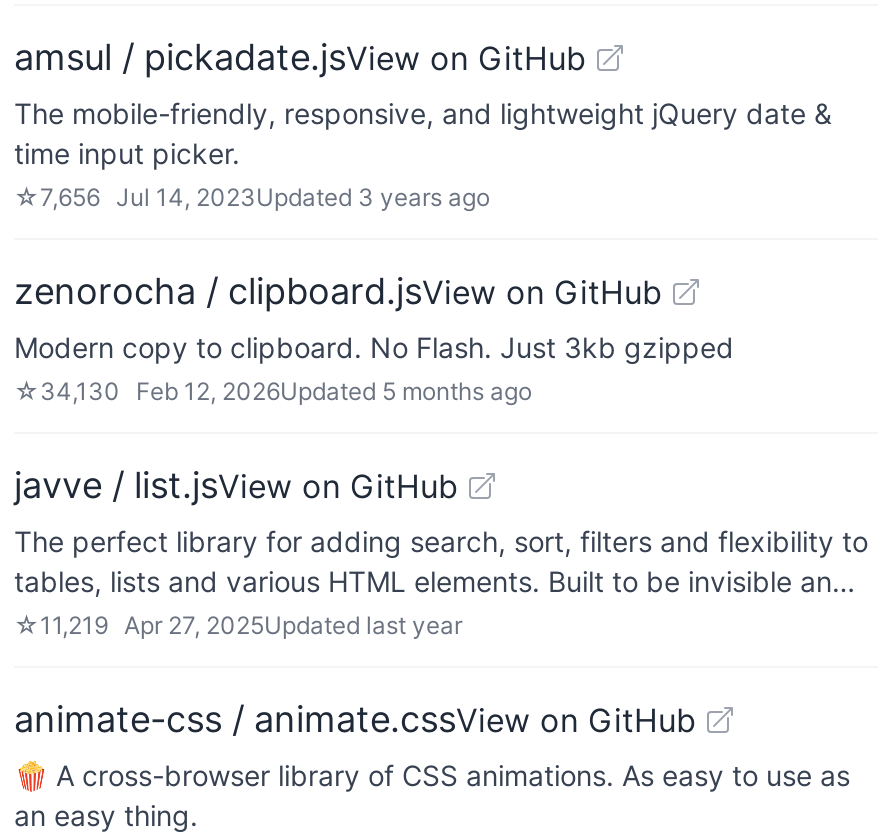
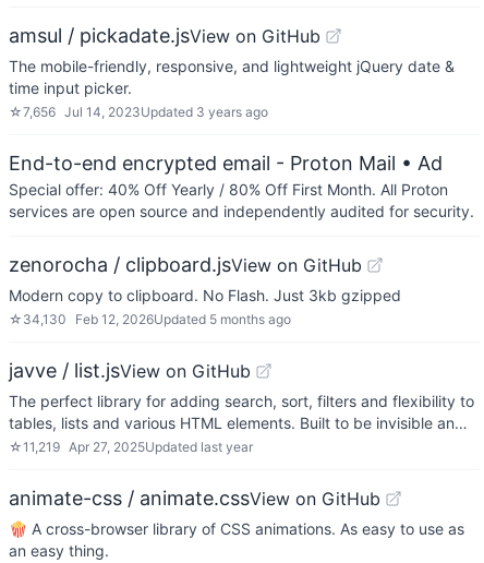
+ End-to-end encrypted email - Proton Mail • Ad
+ Special offer: 40% Off Yearly / 80% Off First Month. All Proton
+ services are open source and independently audited for security.
